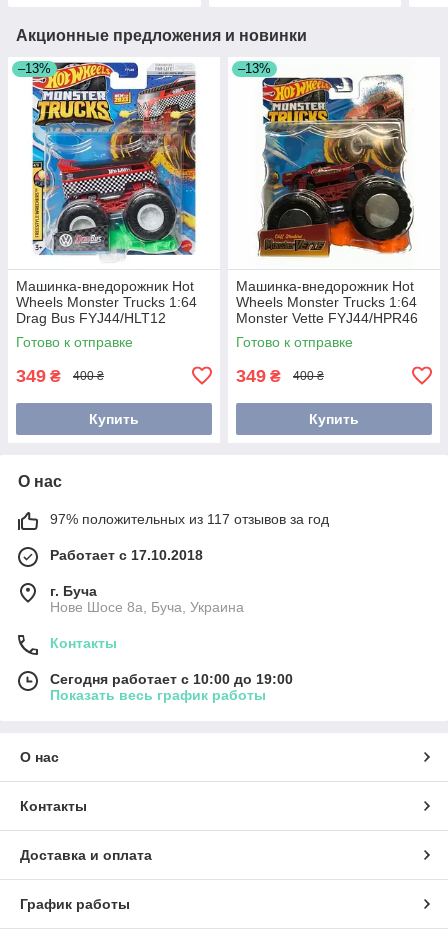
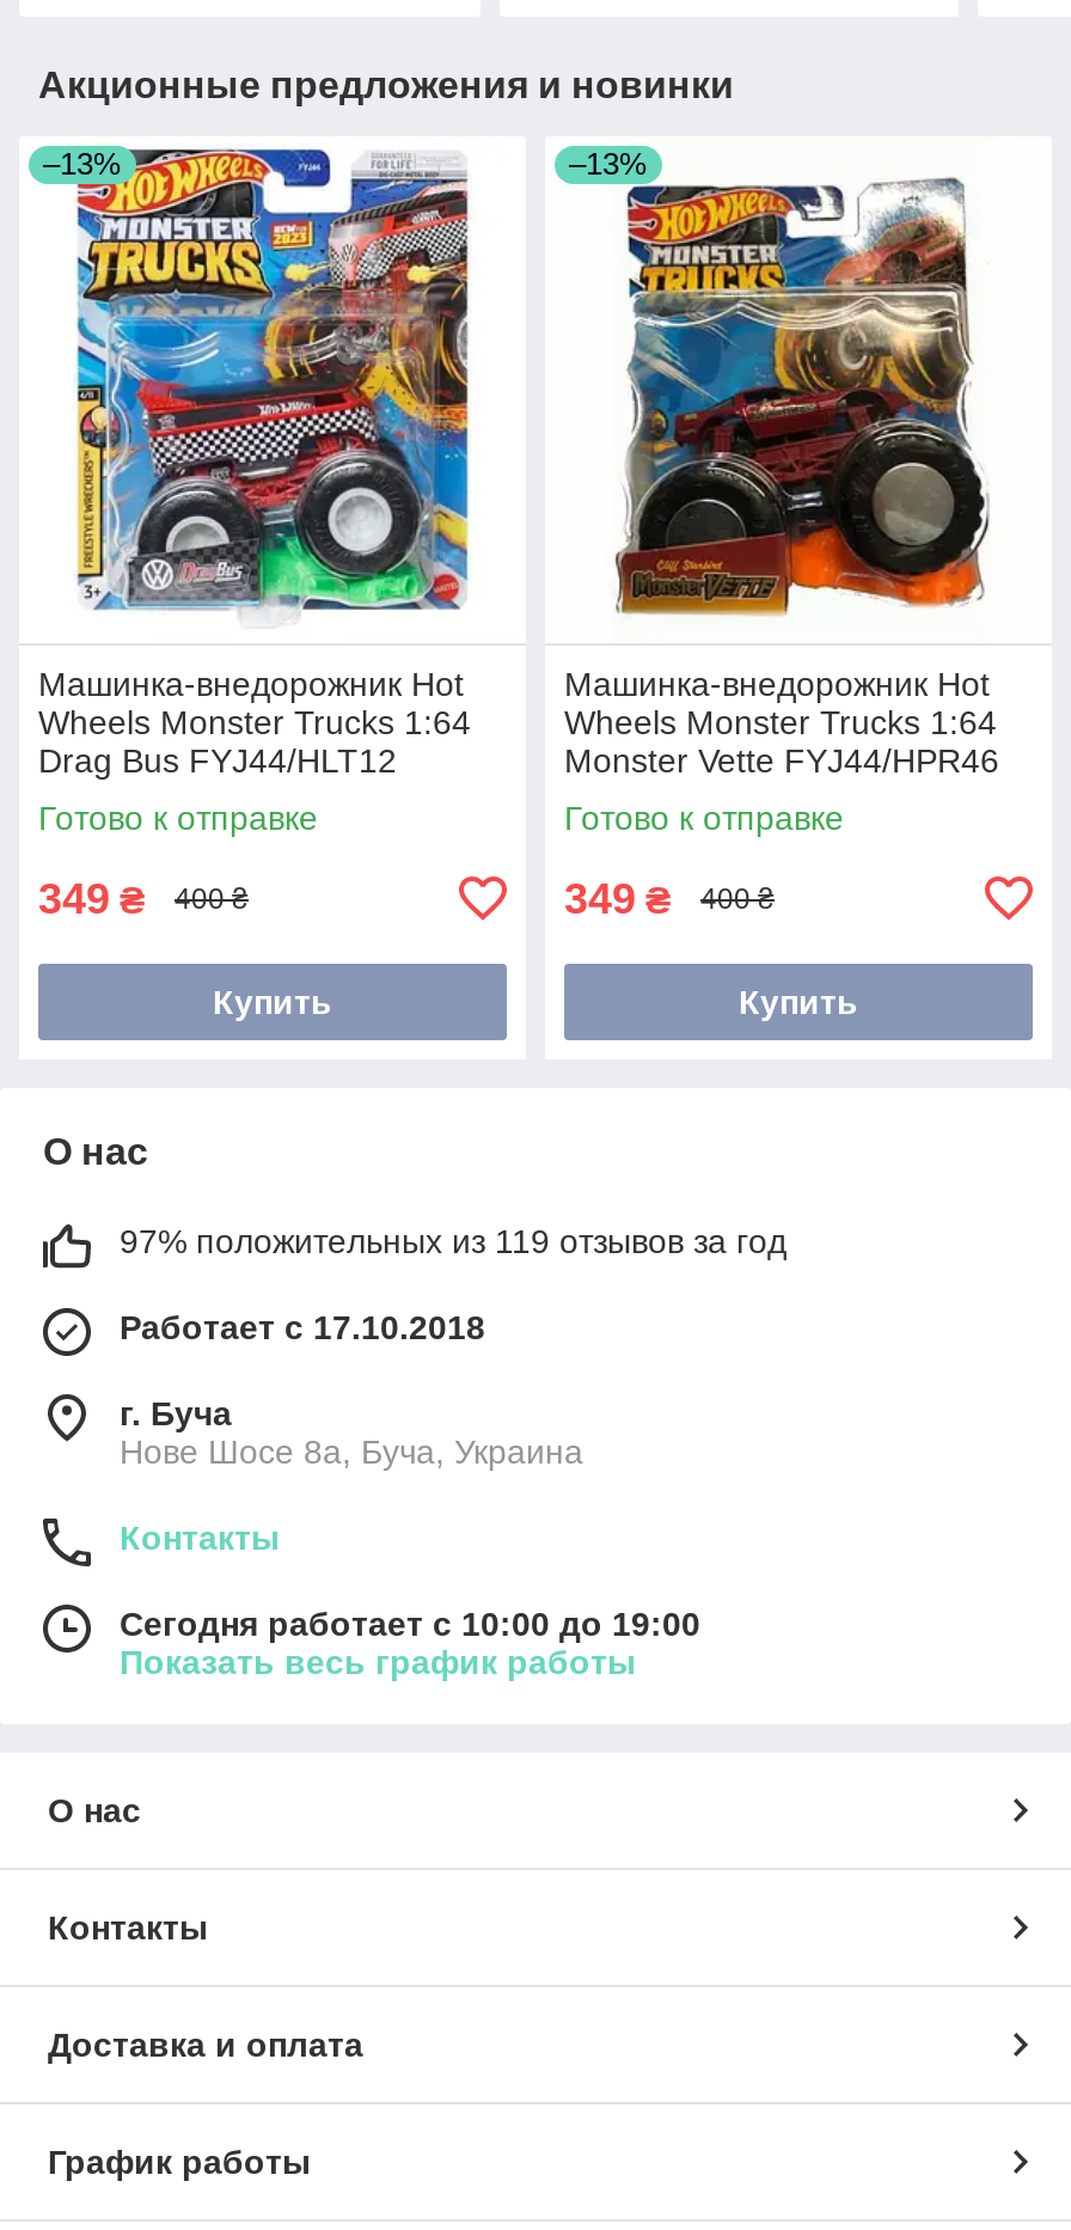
- 97% положительных из 117 отзывов за год
+ 97% положительных из 119 отзывов за год
